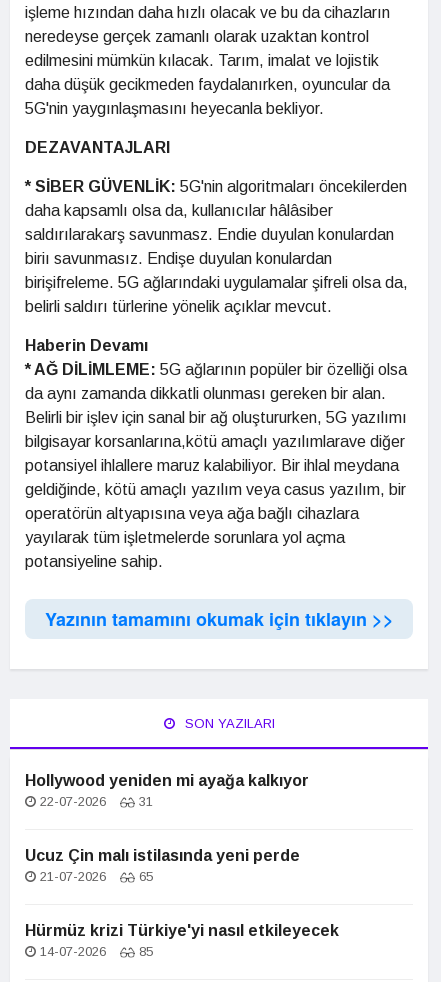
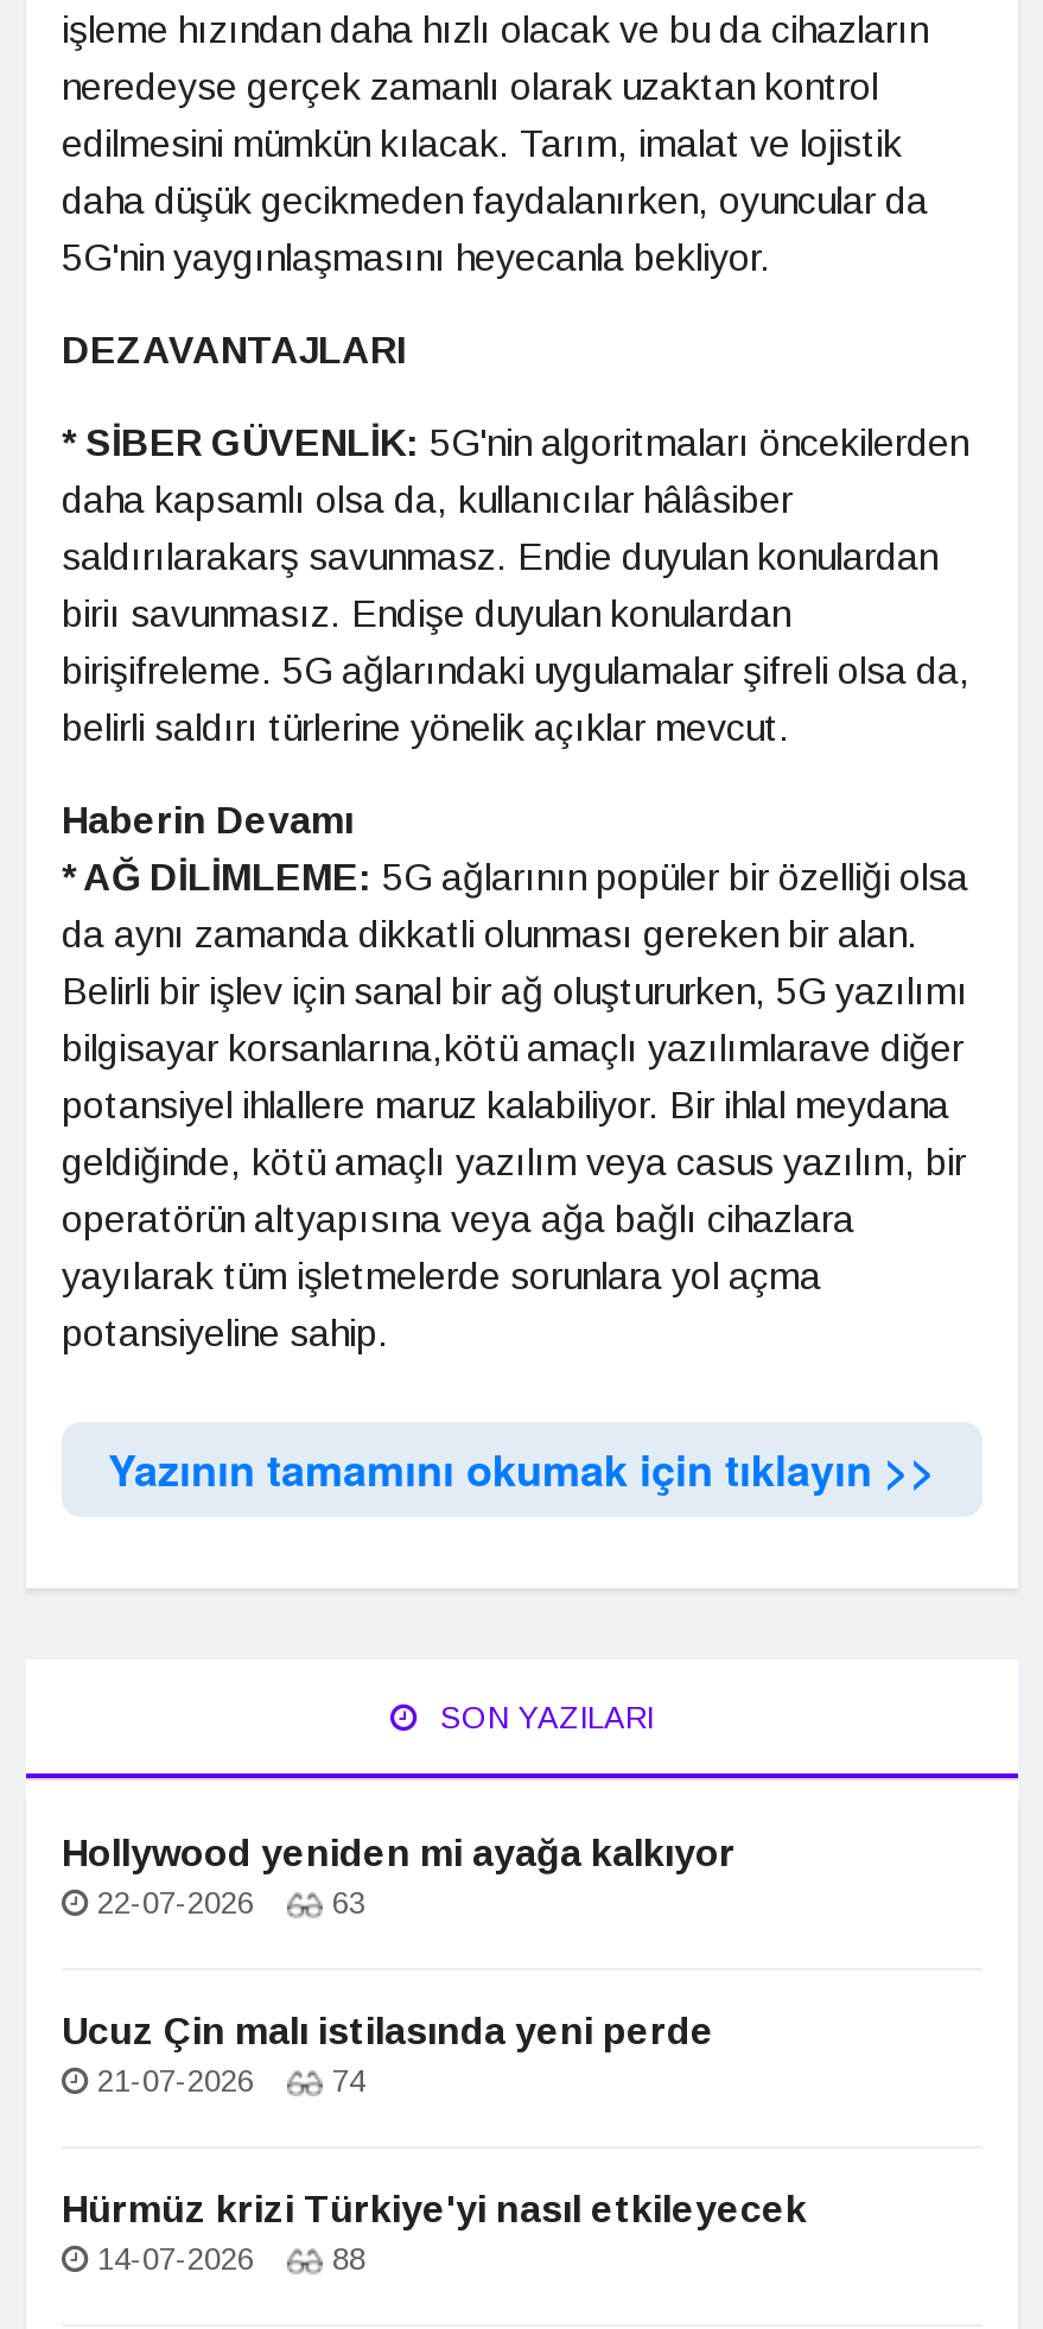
- 22-07-2026 31
+ 22-07-2026 63

- 21-07-2026 65
+ 21-07-2026 74

- 14-07-2026 85
+ 14-07-2026 88
